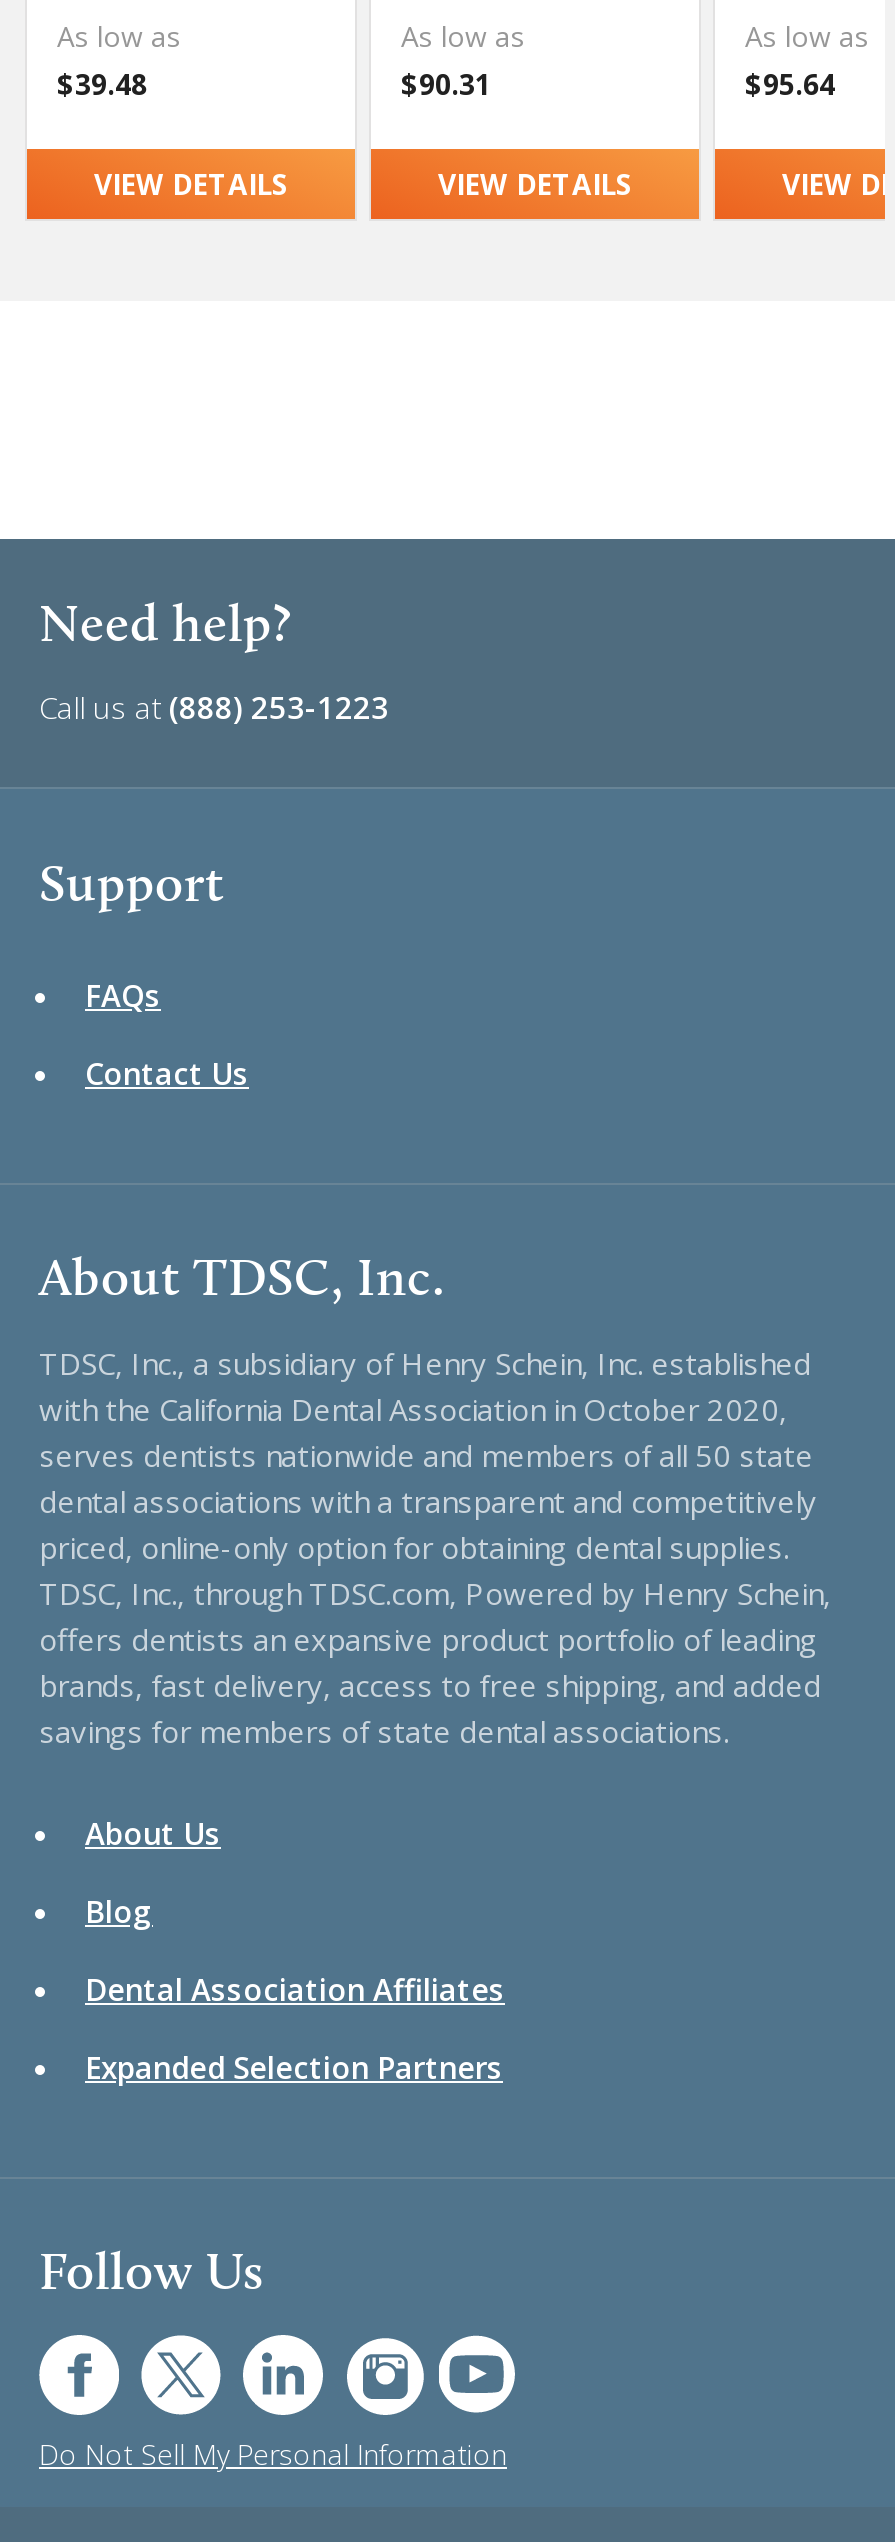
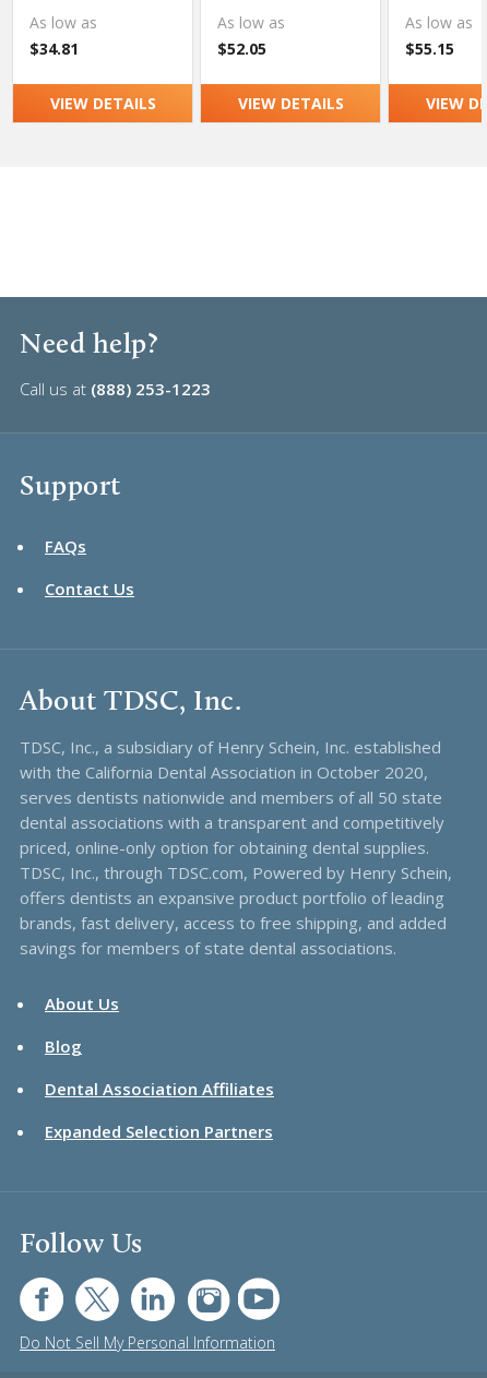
- $39.48
+ $34.81

- $90.31
+ $52.05

- $95.64
+ $55.15
